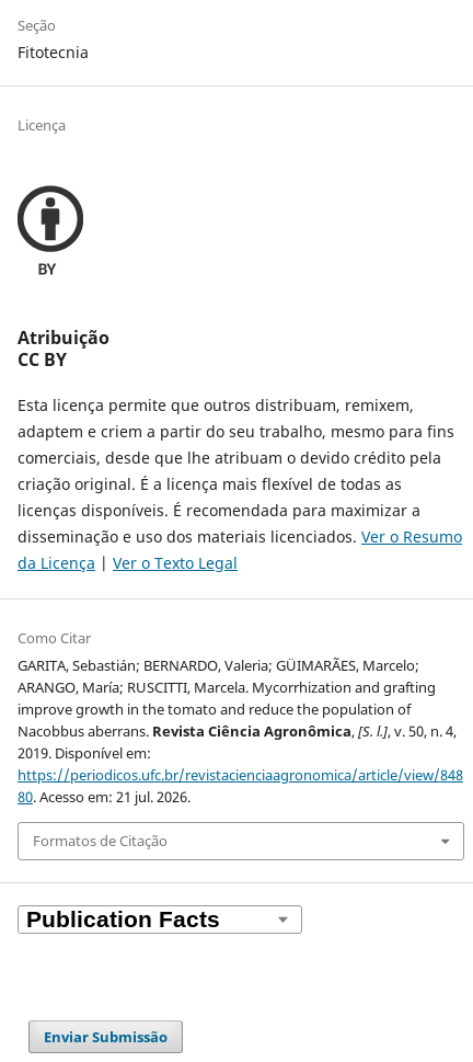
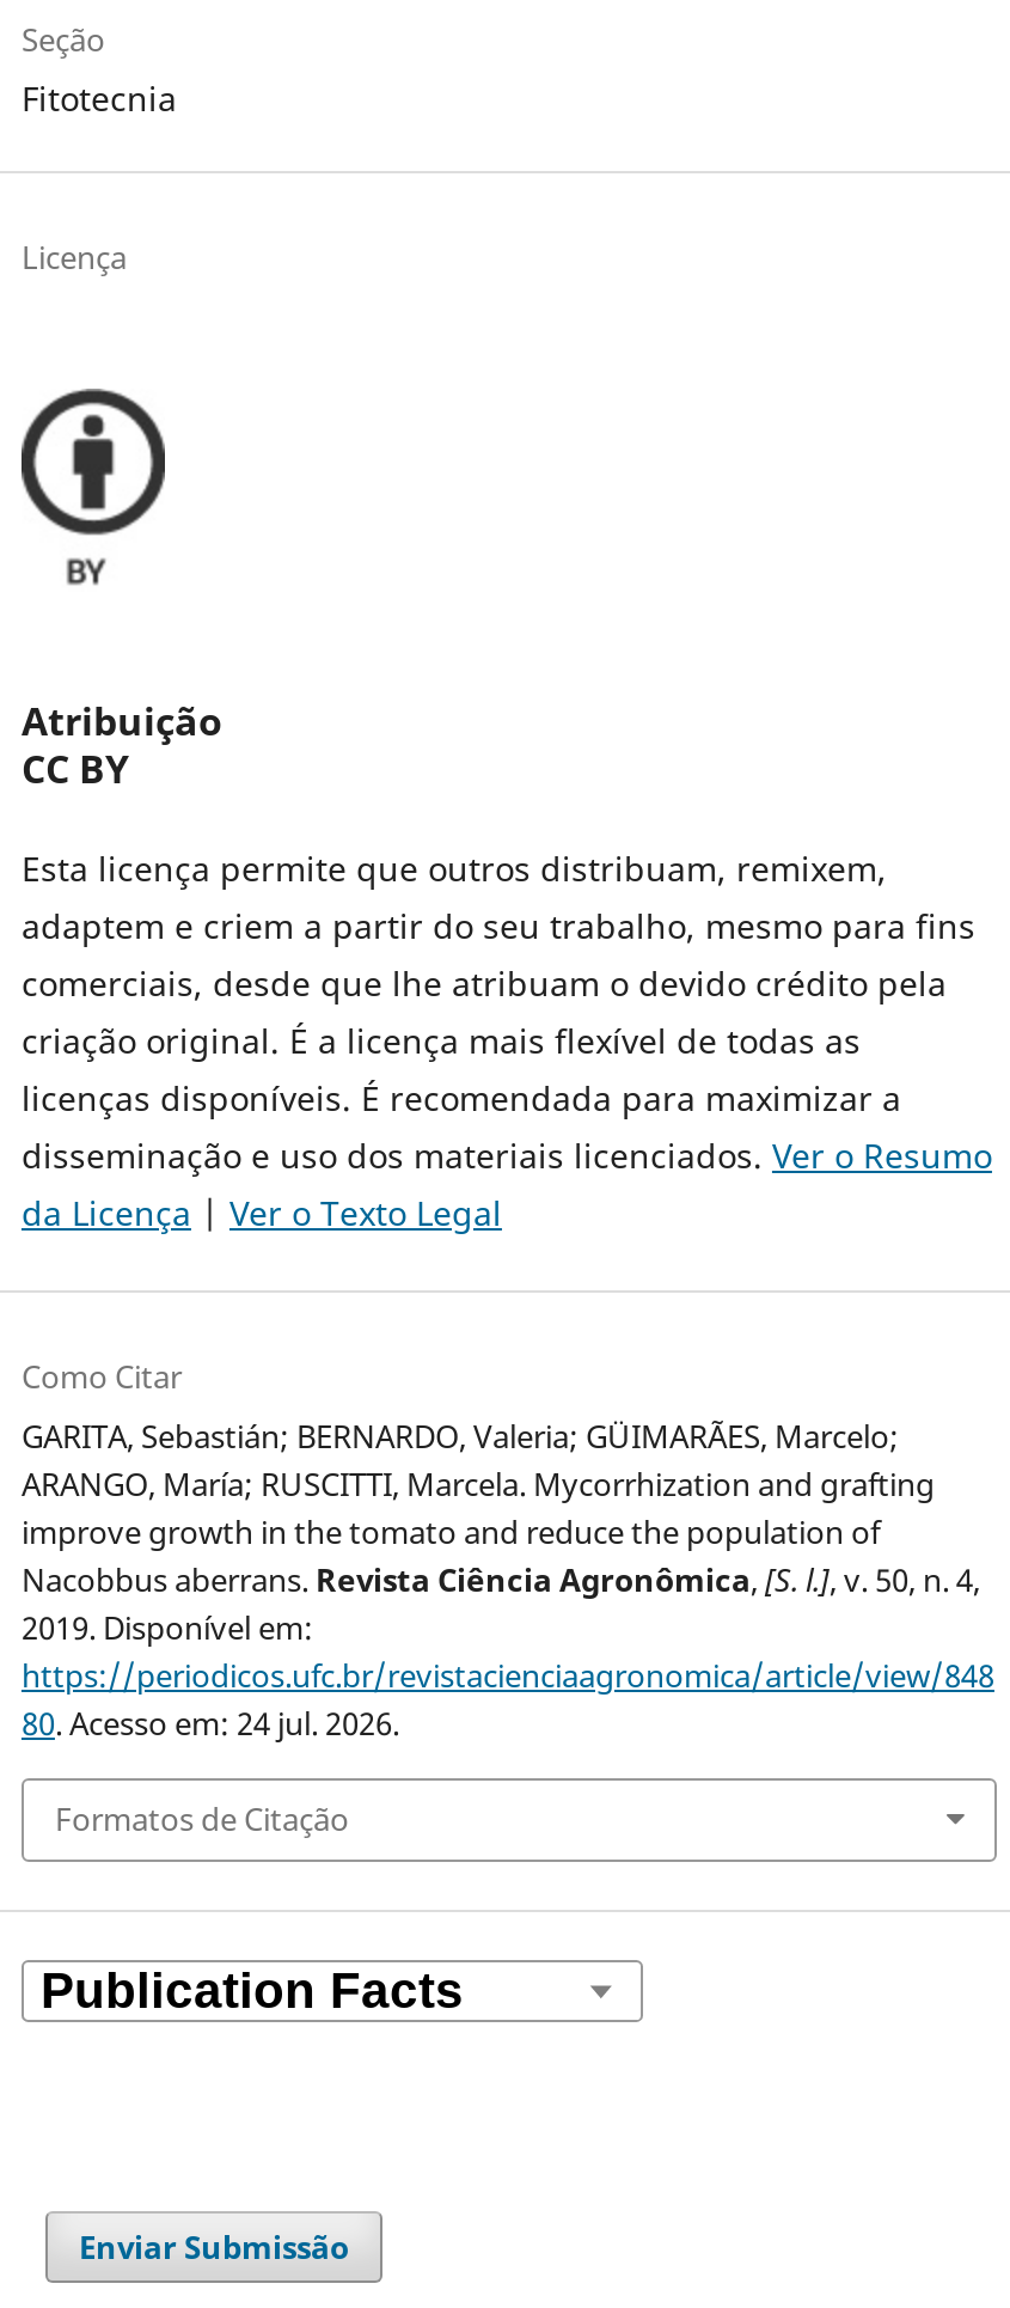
- 80. Acesso em: 21 jul. 2026.
+ 80. Acesso em: 24 jul. 2026.
